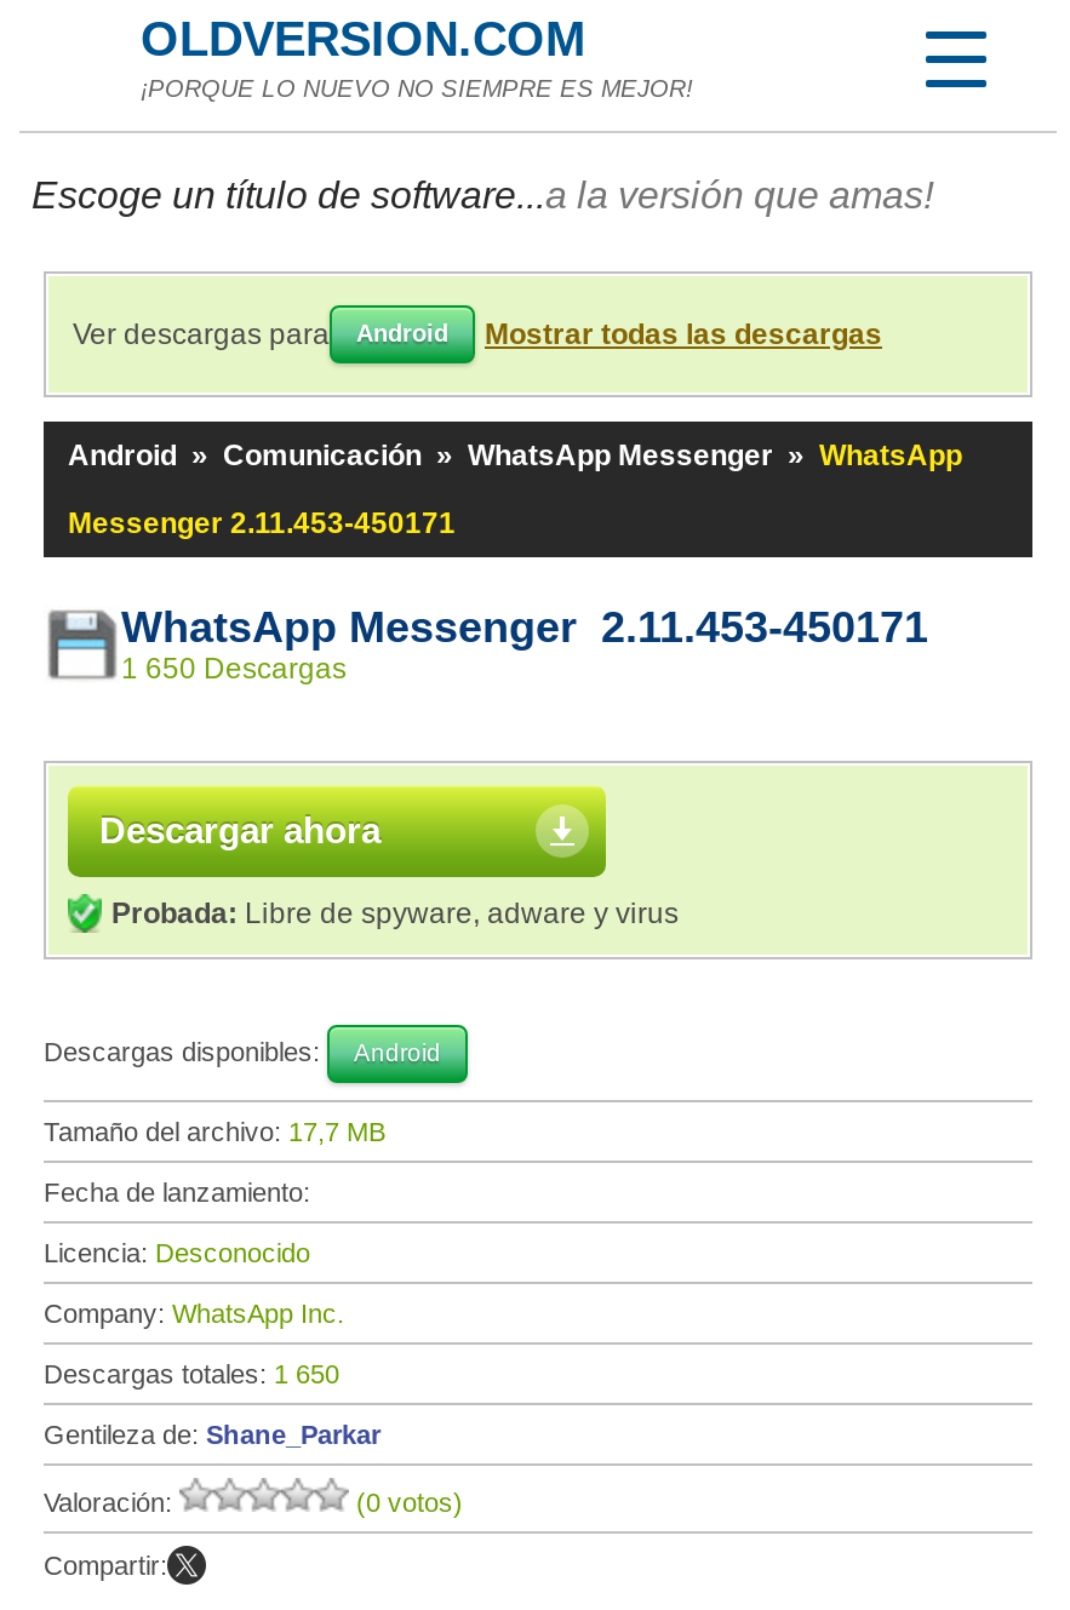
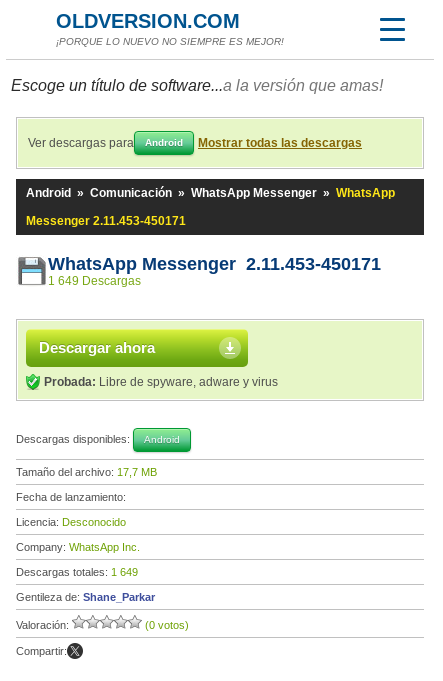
- 1 650 Descargas
+ 1 649 Descargas

- Descargas totales: 1 650
+ Descargas totales: 1 649
